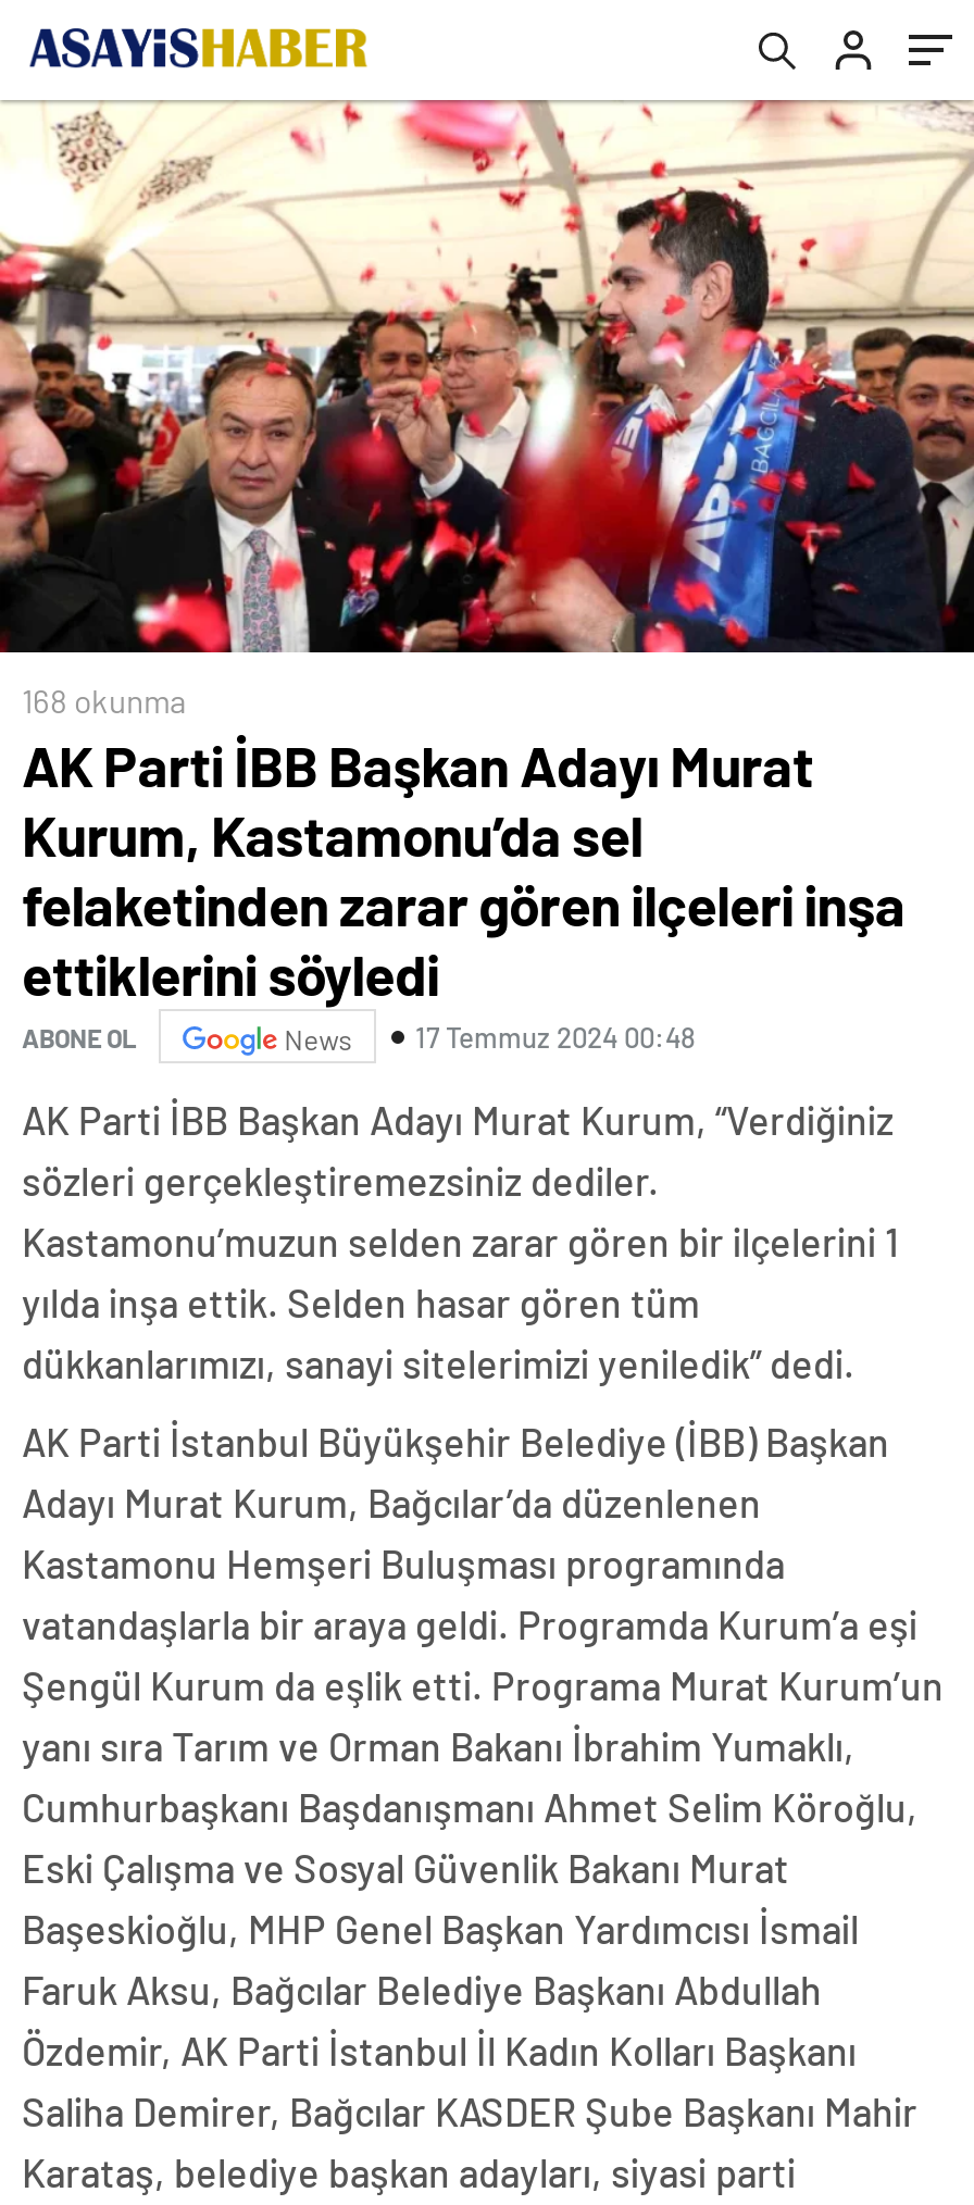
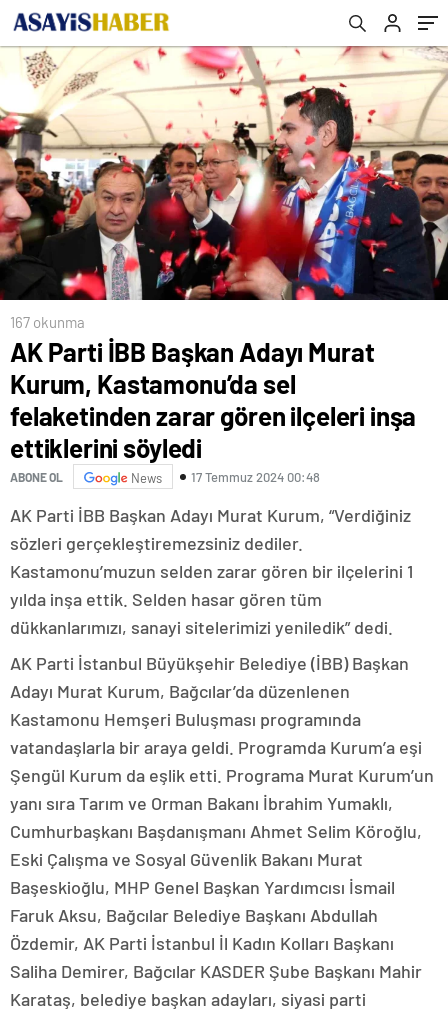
- 168 okunma
+ 167 okunma
